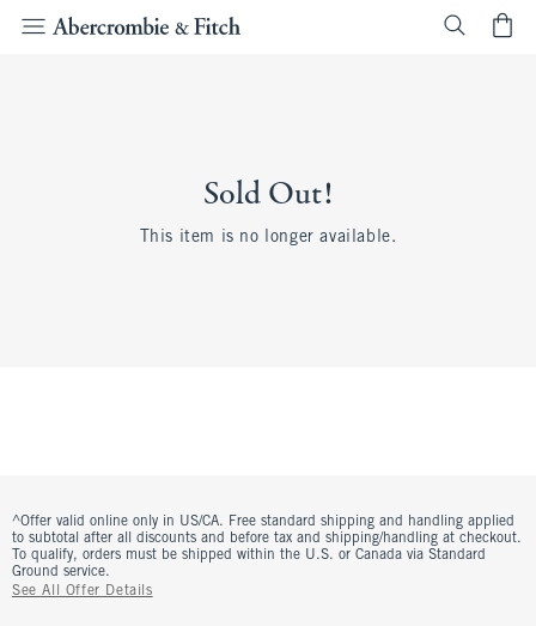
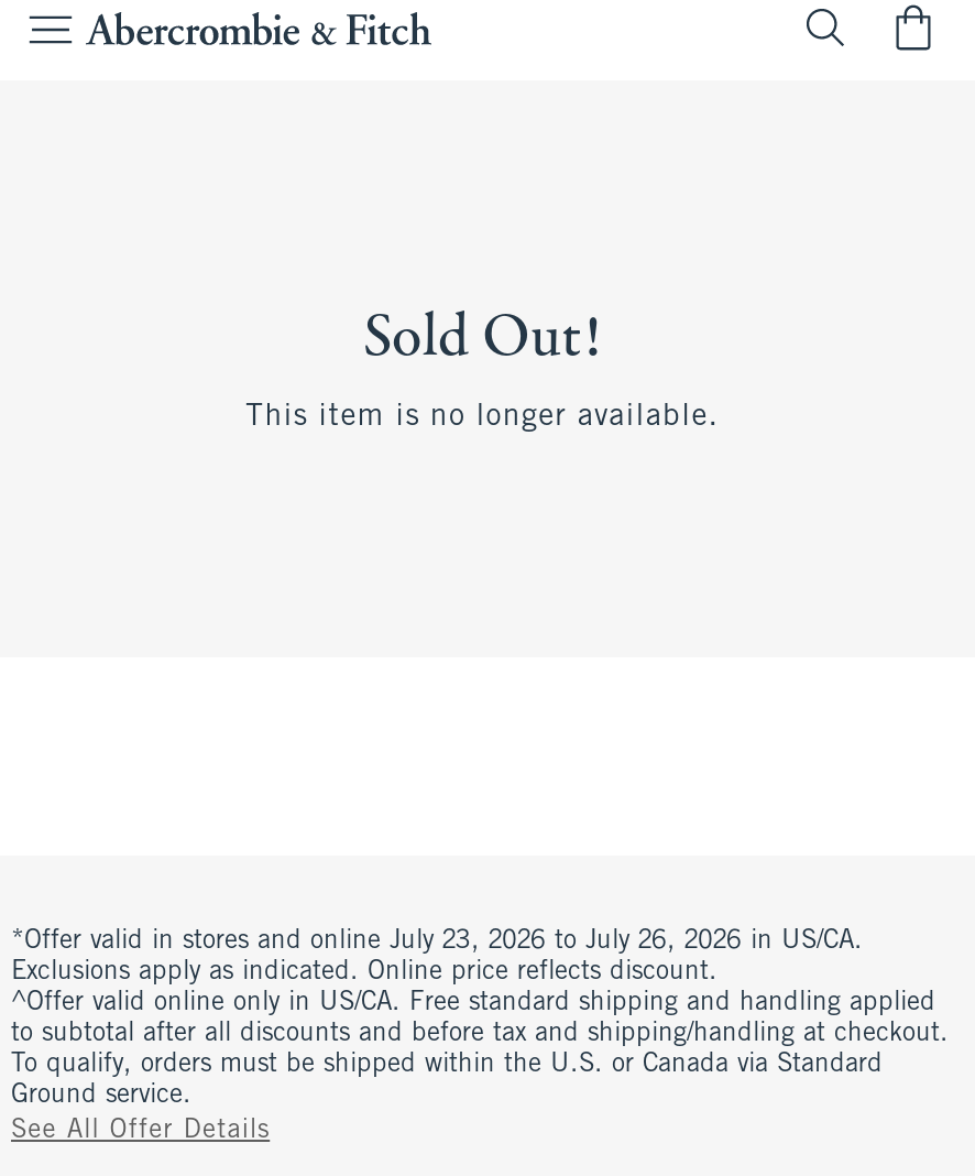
+ *Offer valid in stores and online July 23, 2026 to July 26, 2026 in US/CA.
+ Exclusions apply as indicated. Online price reflects discount.
